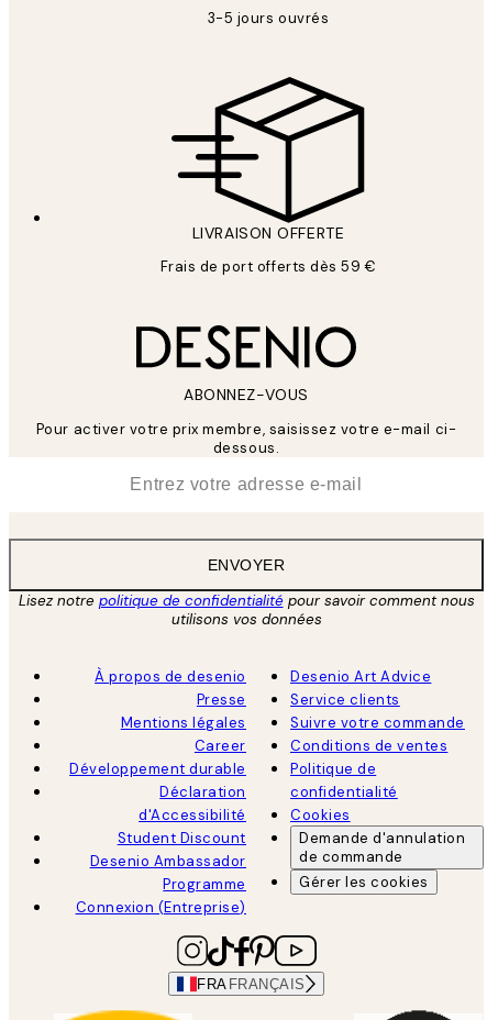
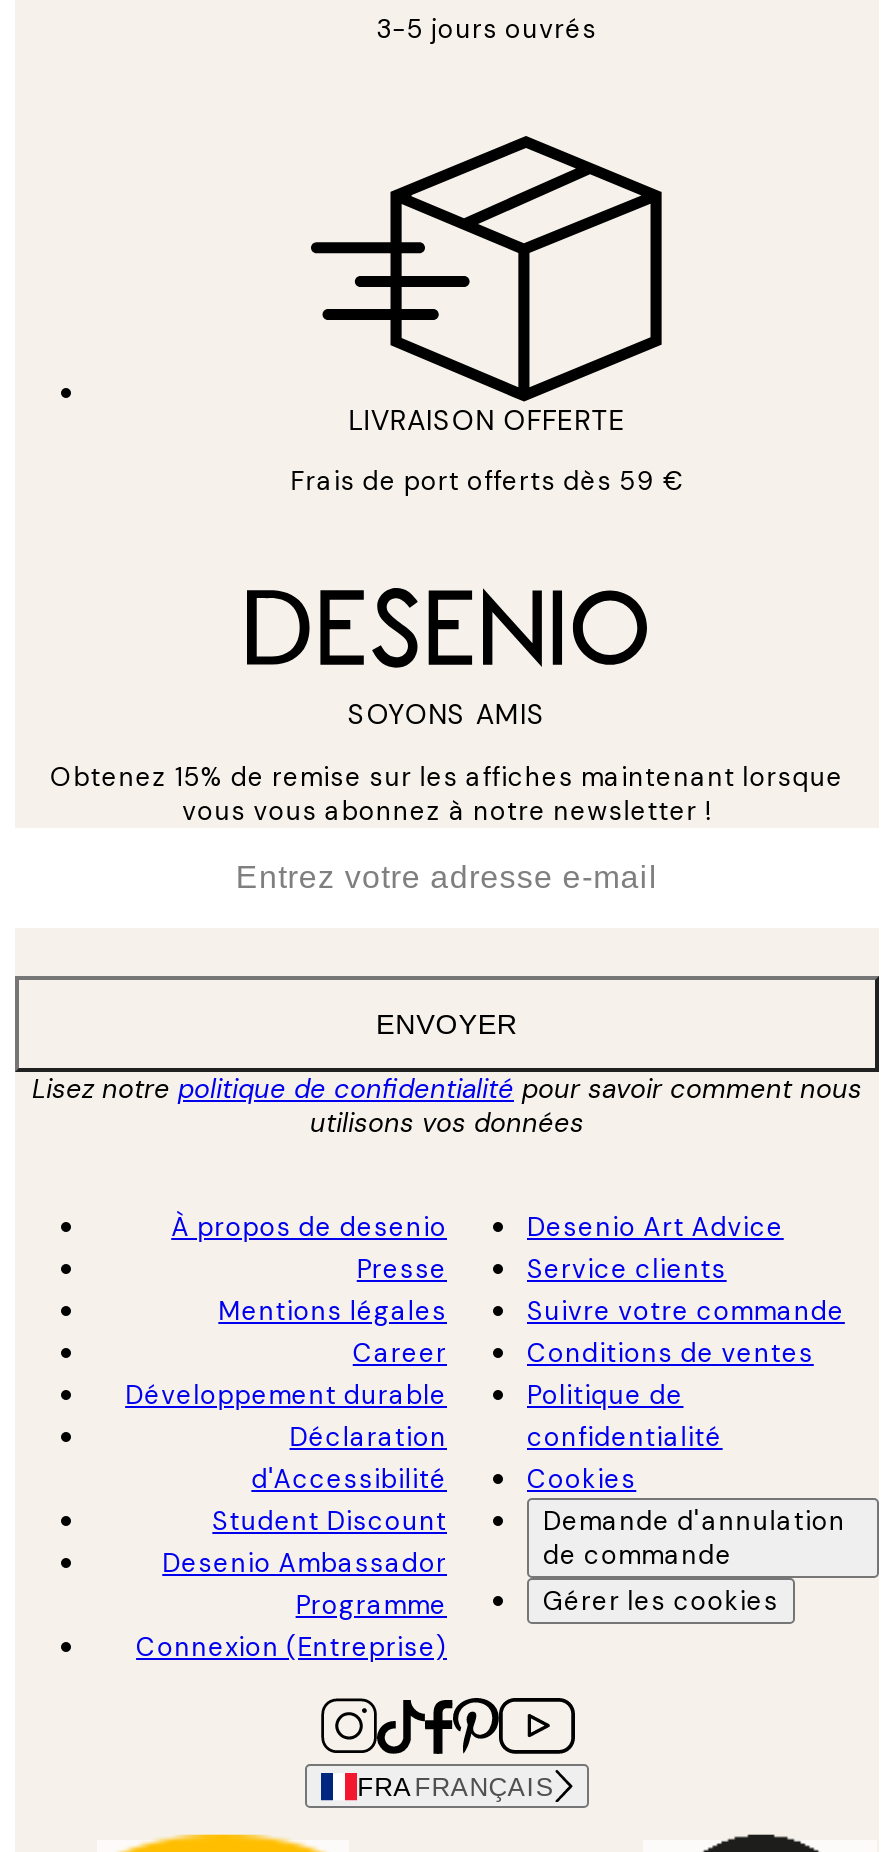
- ABONNEZ-VOUS
+ SOYONS AMIS

- Pour activer votre prix membre, saisissez votre e-mail ci-
- dessous.
+ Obtenez 15% de remise sur les affiches maintenant lorsque
+ vous vous abonnez à notre newsletter !
